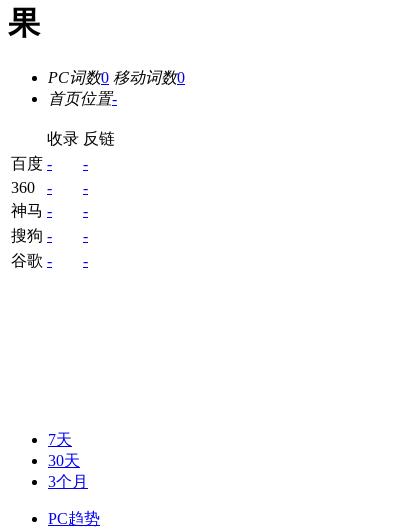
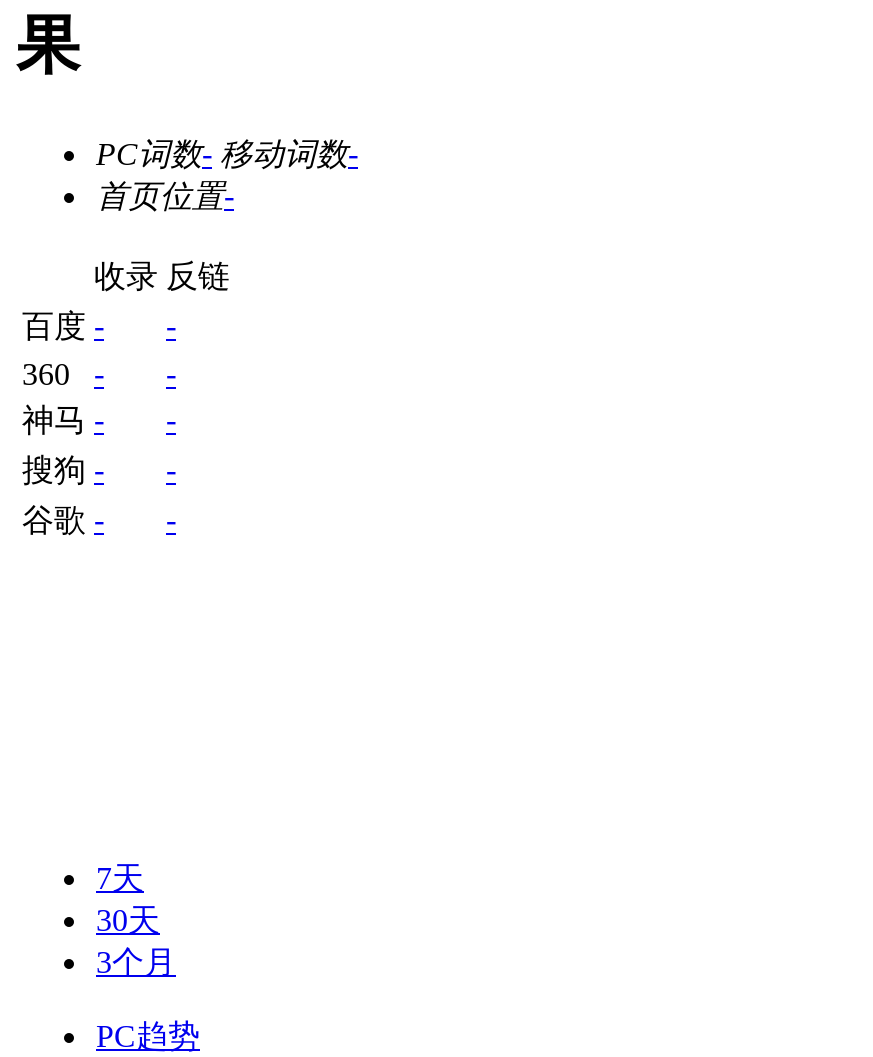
- PC词数0 移动词数0
+ PC词数- 移动词数-
